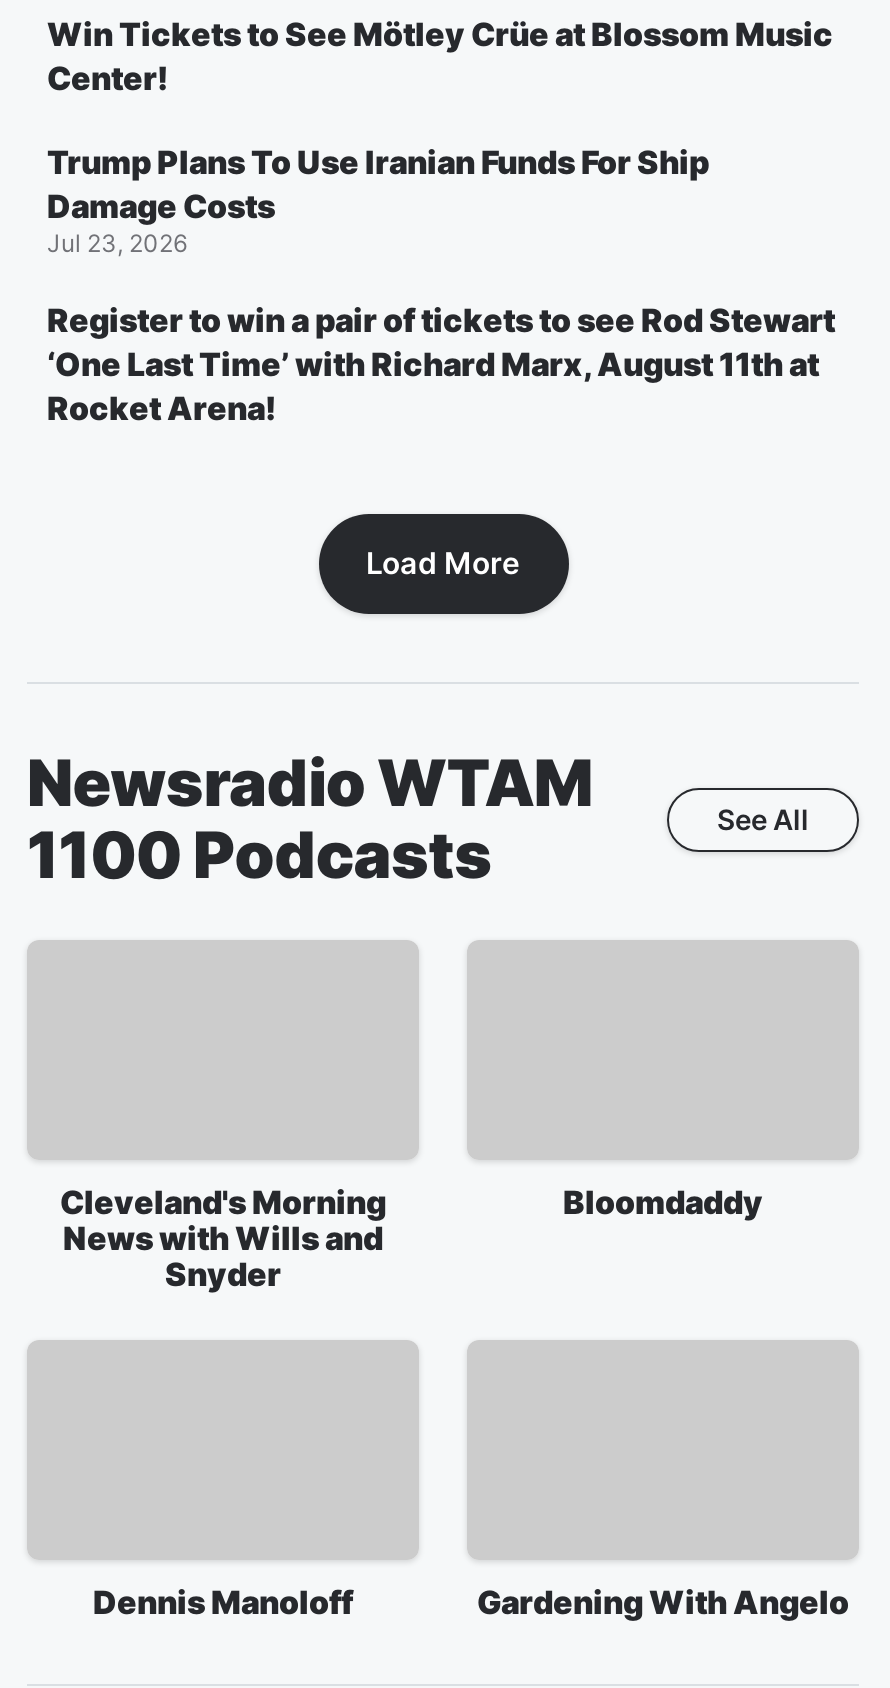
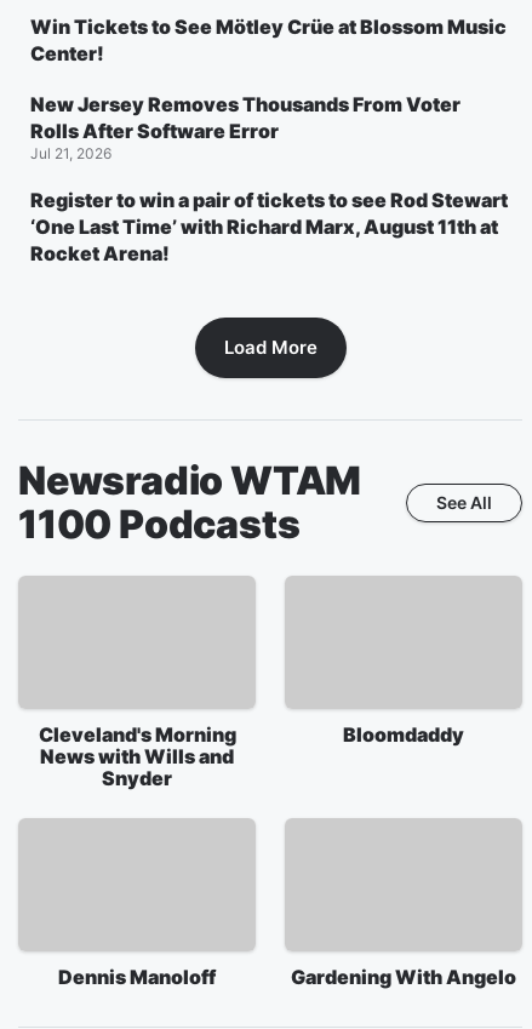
- Trump Plans To Use Iranian Funds For Ship
- Damage Costs
- Jul 23, 2026
+ New Jersey Removes Thousands From Voter
+ Rolls After Software Error
+ Jul 21, 2026
